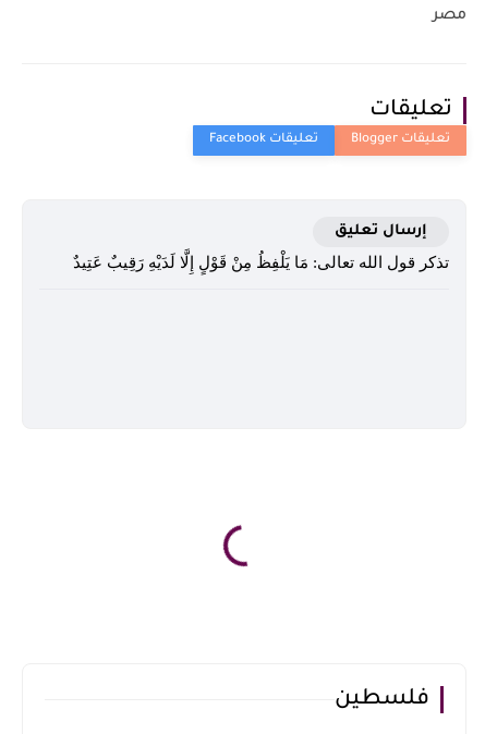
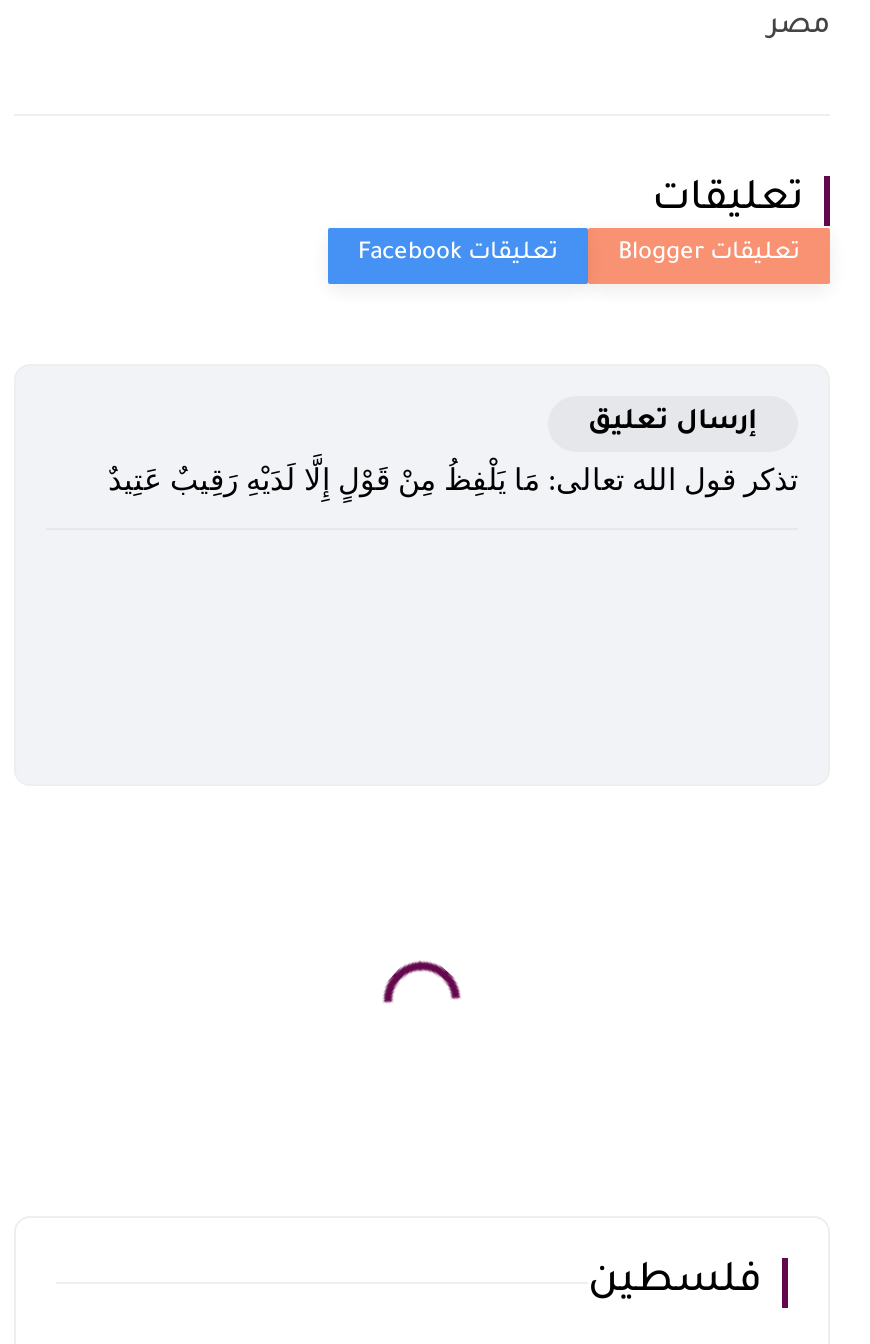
- [image]
+ [image]
